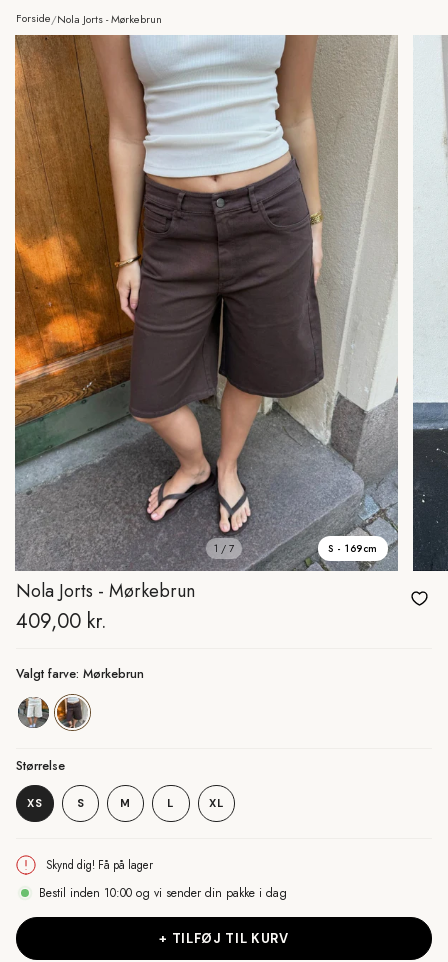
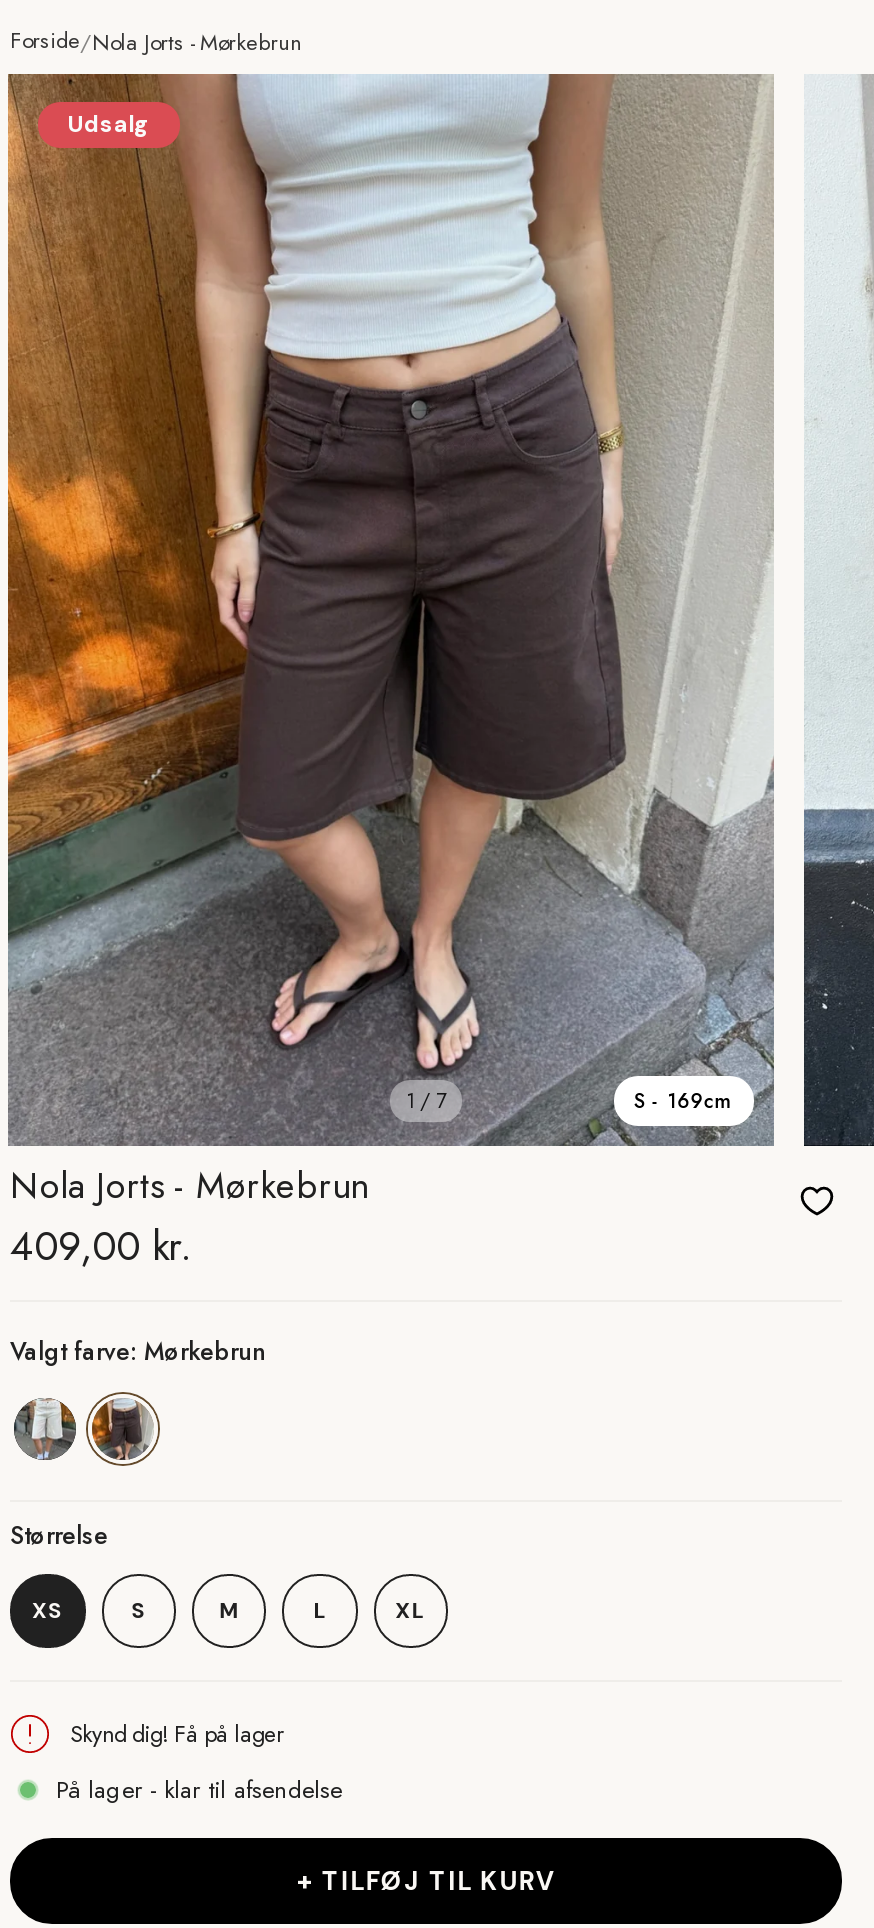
+ Udsalg

- Bestil inden 10:00 og vi sender din pakke i dag
+ På lager - klar til afsendelse
